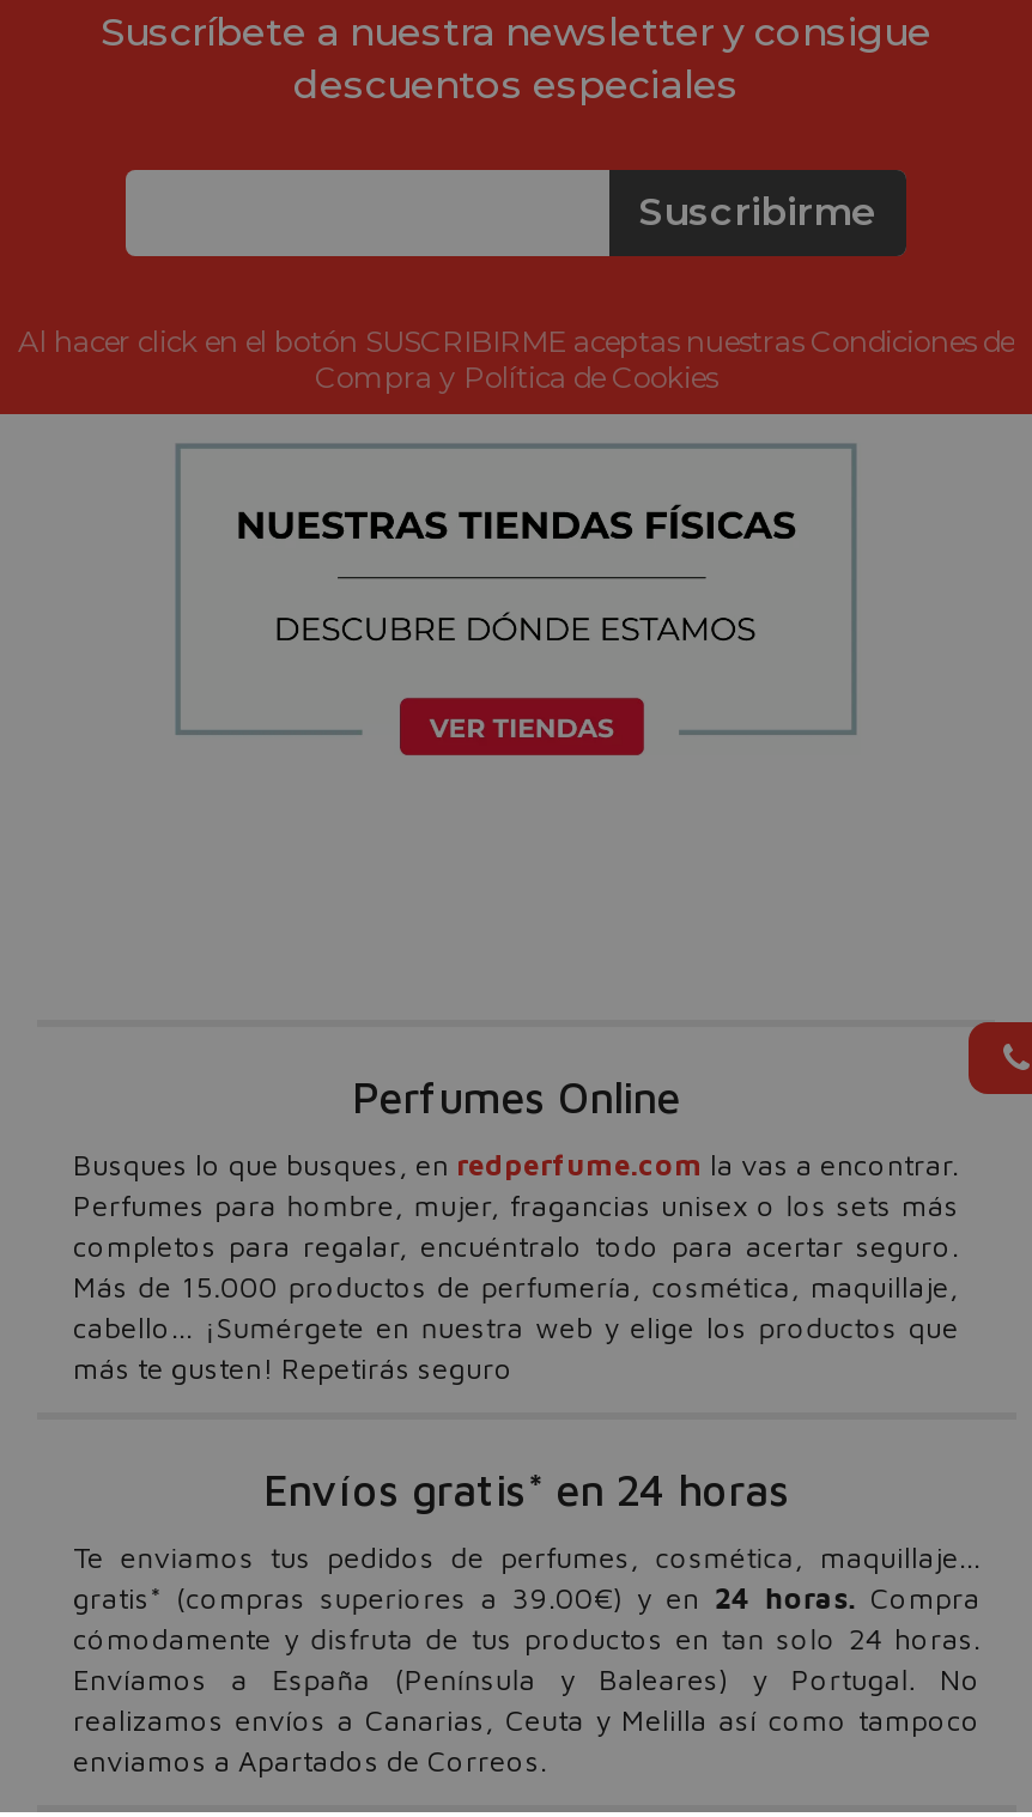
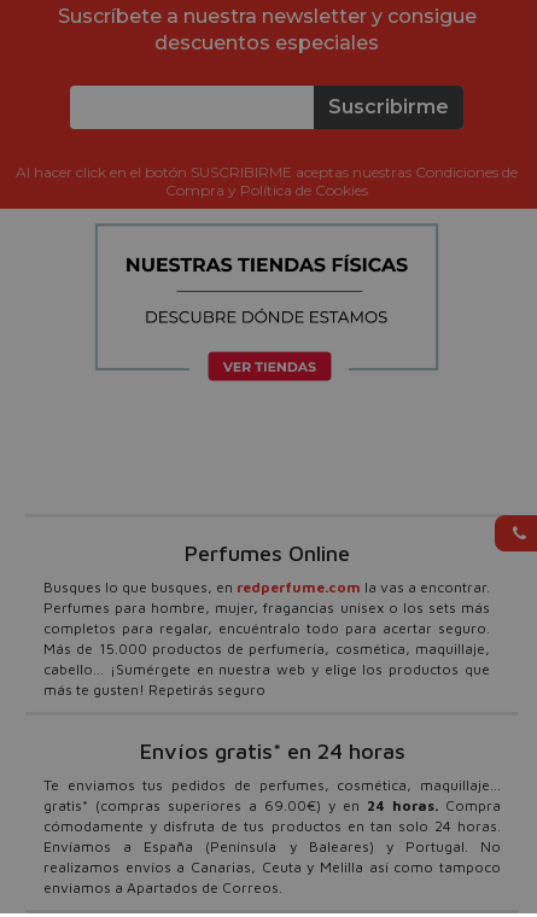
- gratis* (compras superiores a 39.00€) y en 24 horas. Compra
+ gratis* (compras superiores a 69.00€) y en 24 horas. Compra
